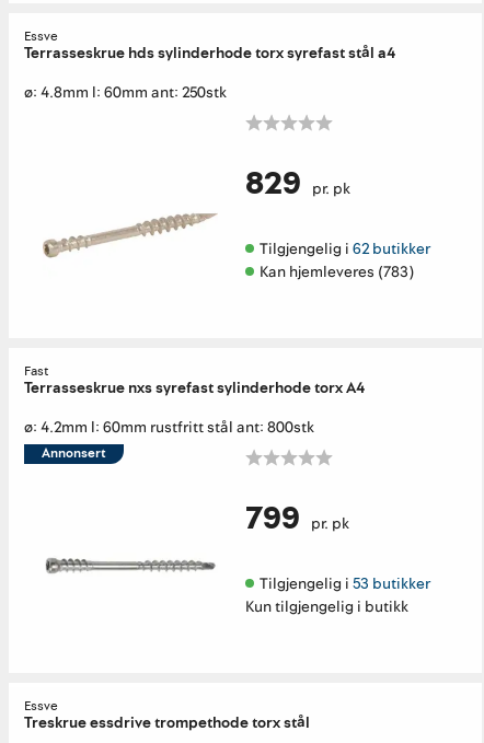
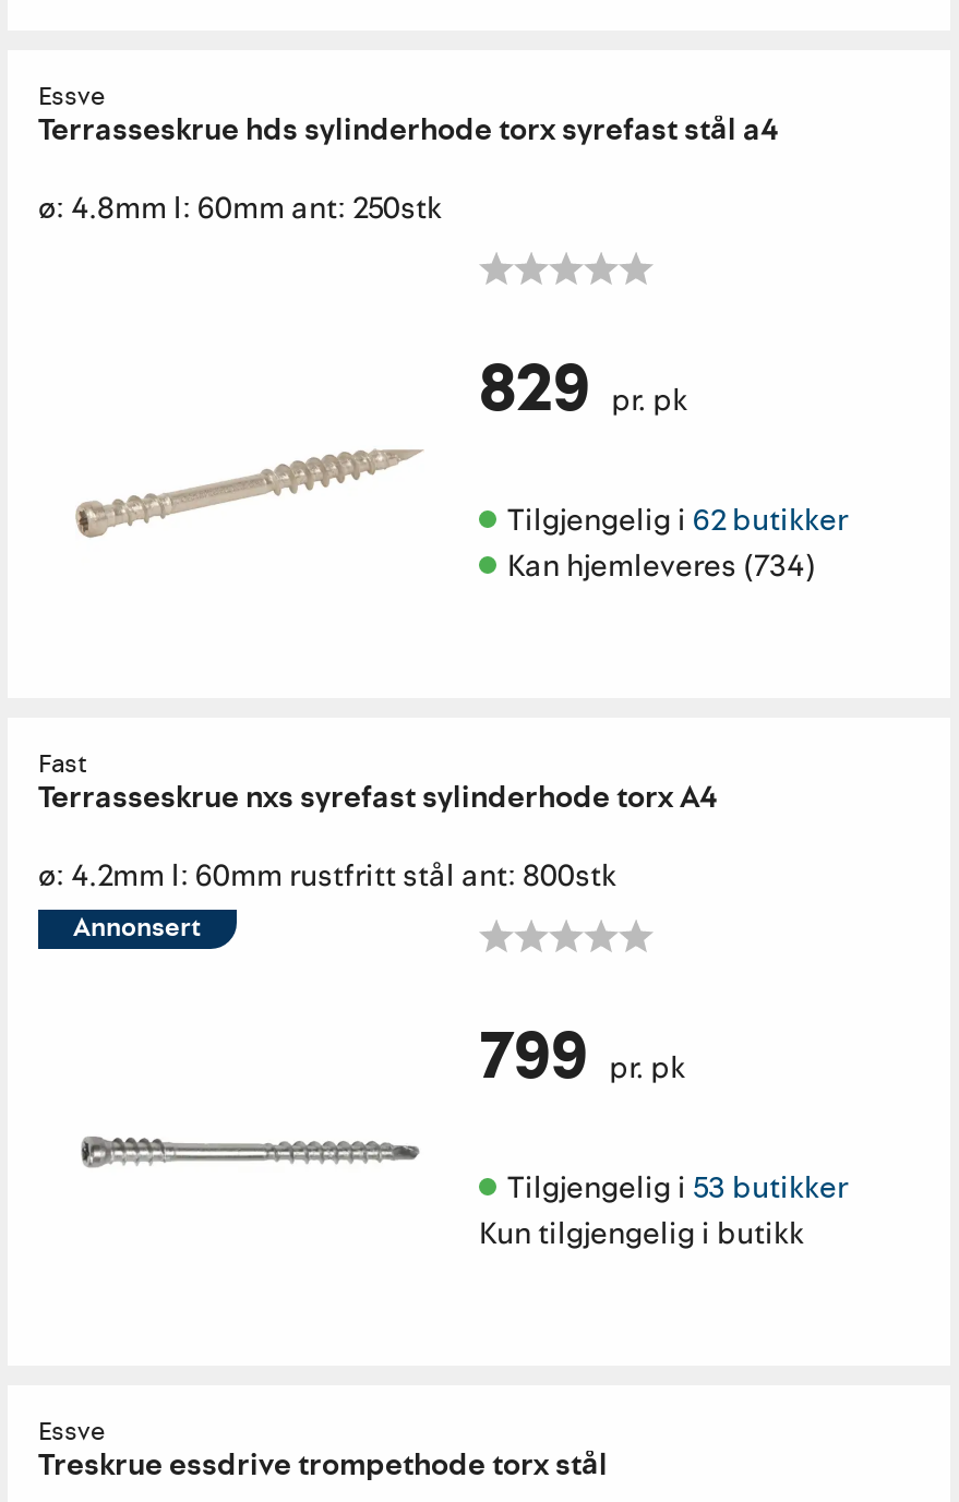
- Kan hjemleveres (783)
+ Kan hjemleveres (734)
